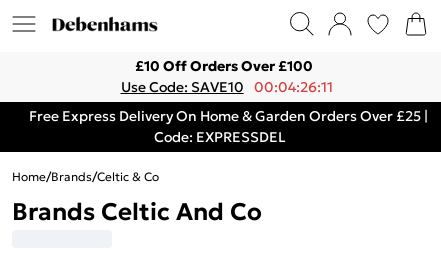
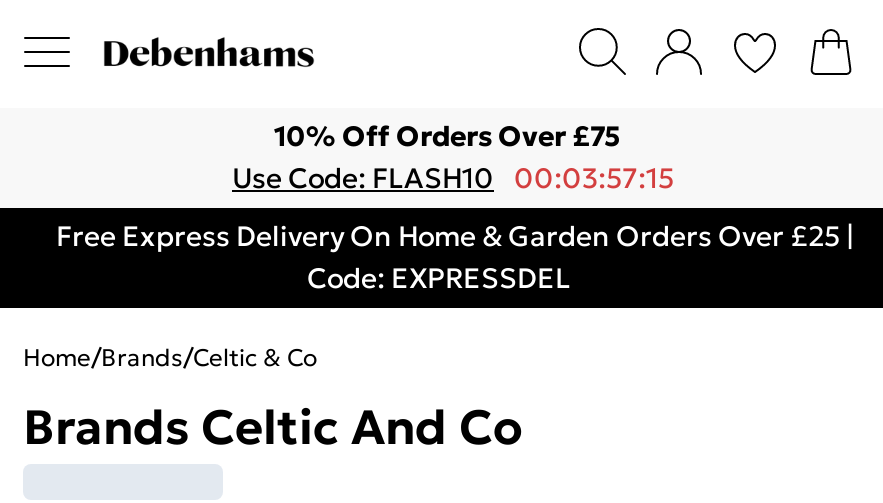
- £10 Off Orders Over £100
+ 10% Off Orders Over £75

- Use Code: SAVE10 00:04:26:11
+ Use Code: FLASH10 00:03:57:15
